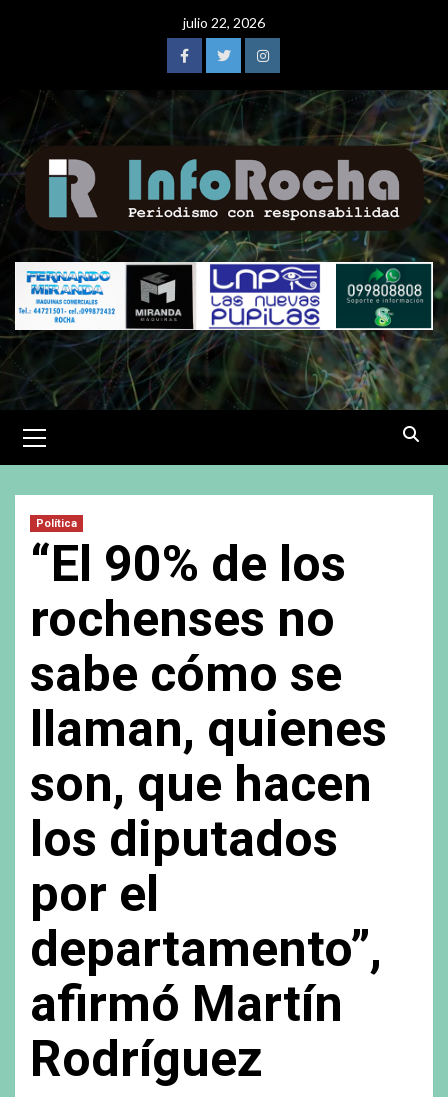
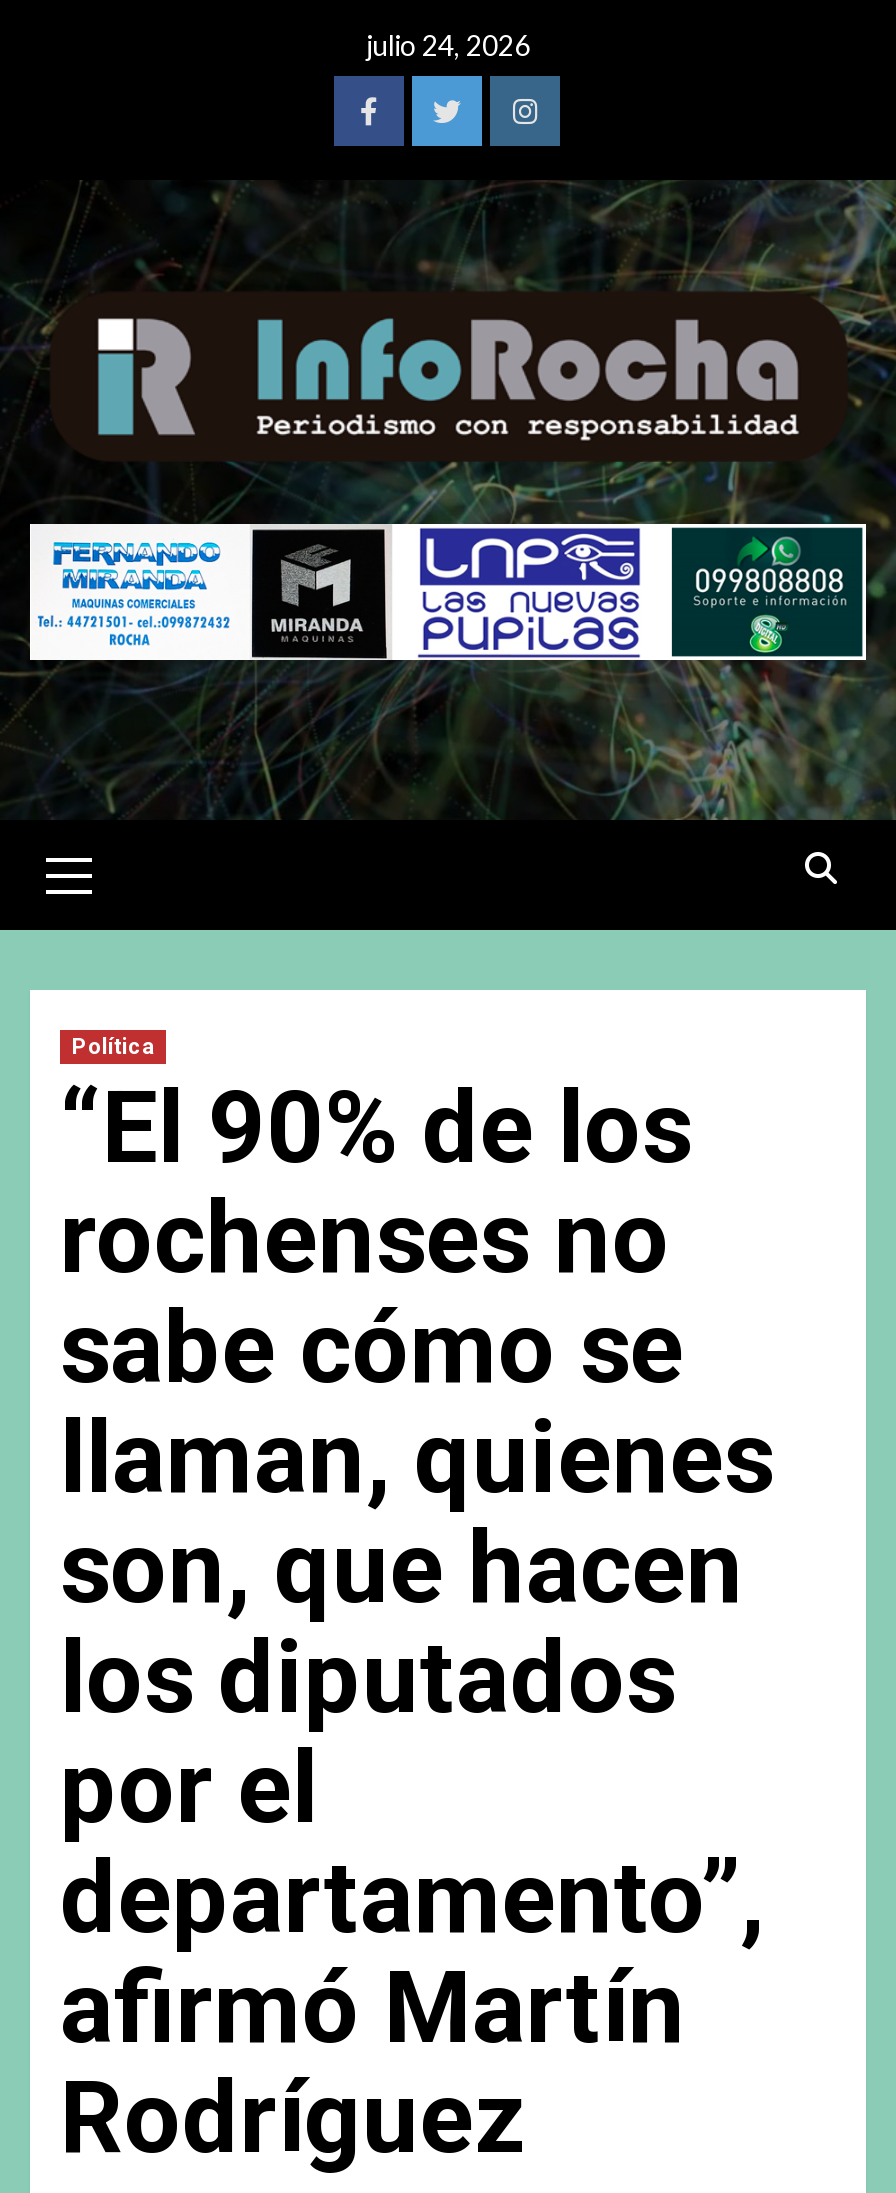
- julio 22, 2026
+ julio 24, 2026
